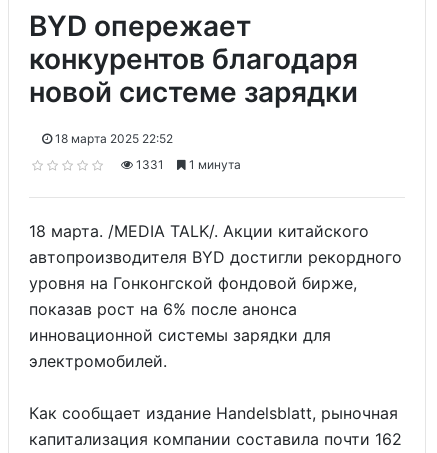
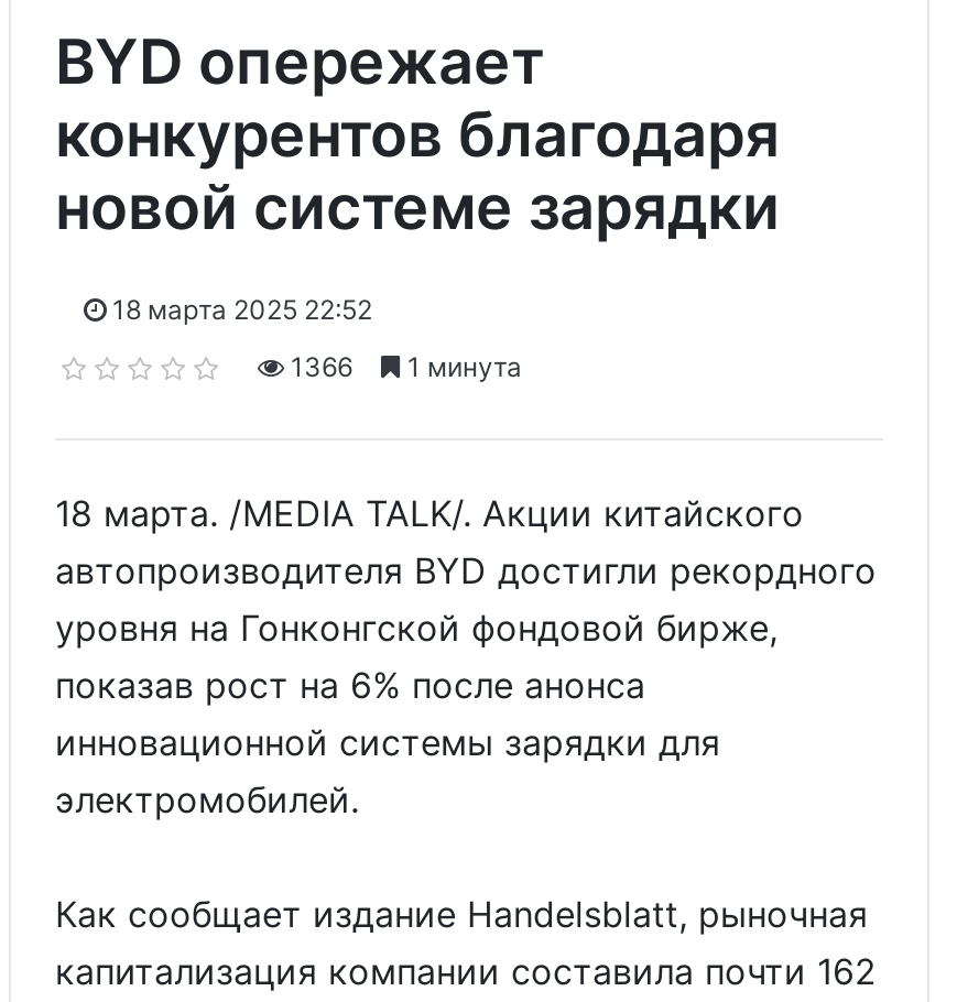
- 1331
+ 1366
